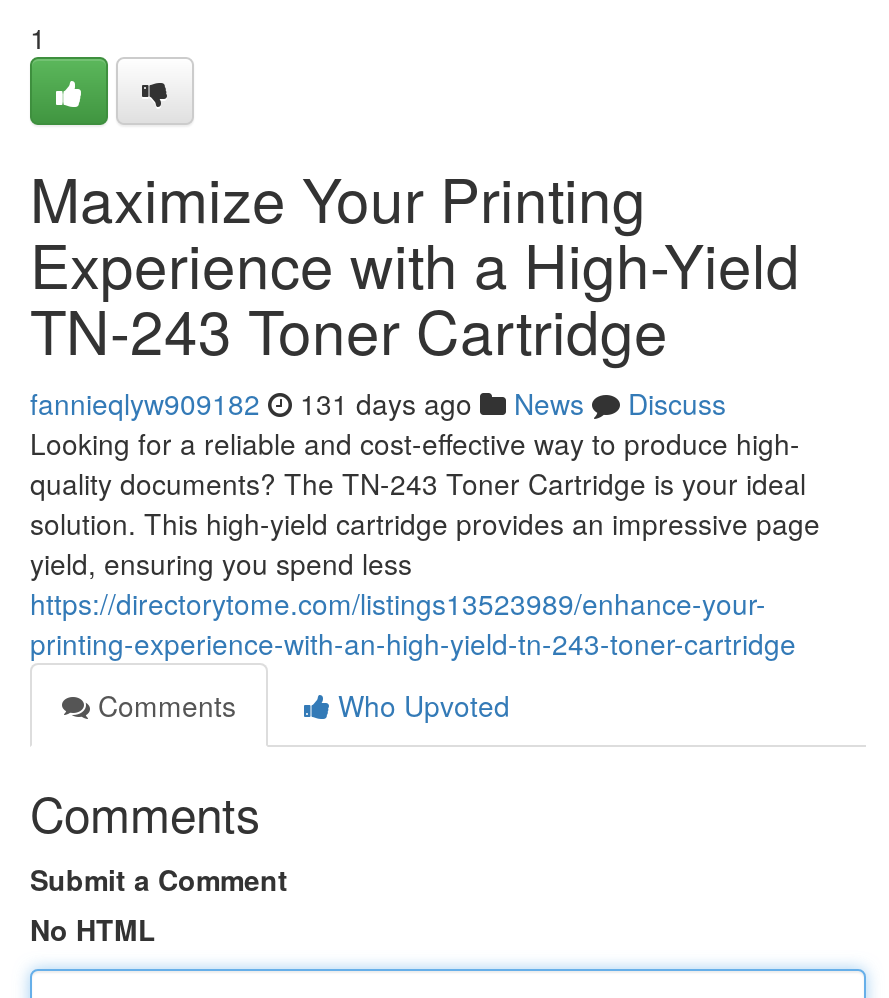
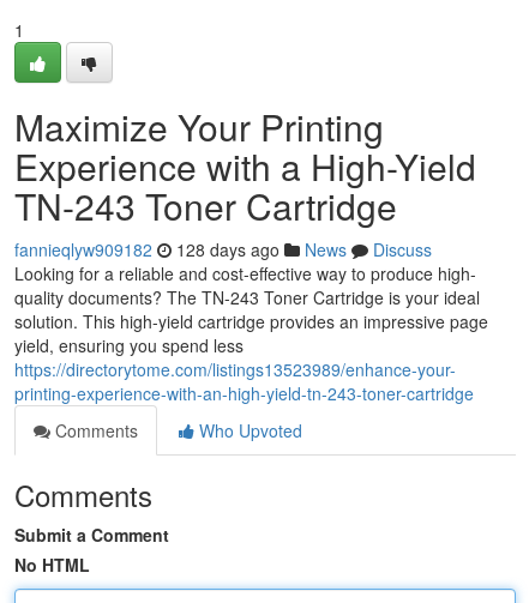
- fannieqlyw909182 131 days ago News Discuss
+ fannieqlyw909182 128 days ago News Discuss
